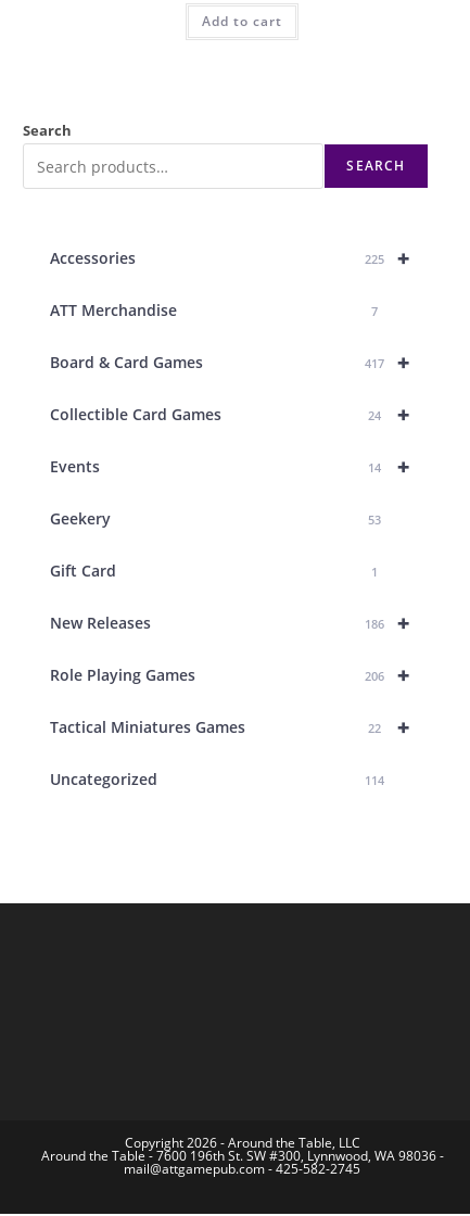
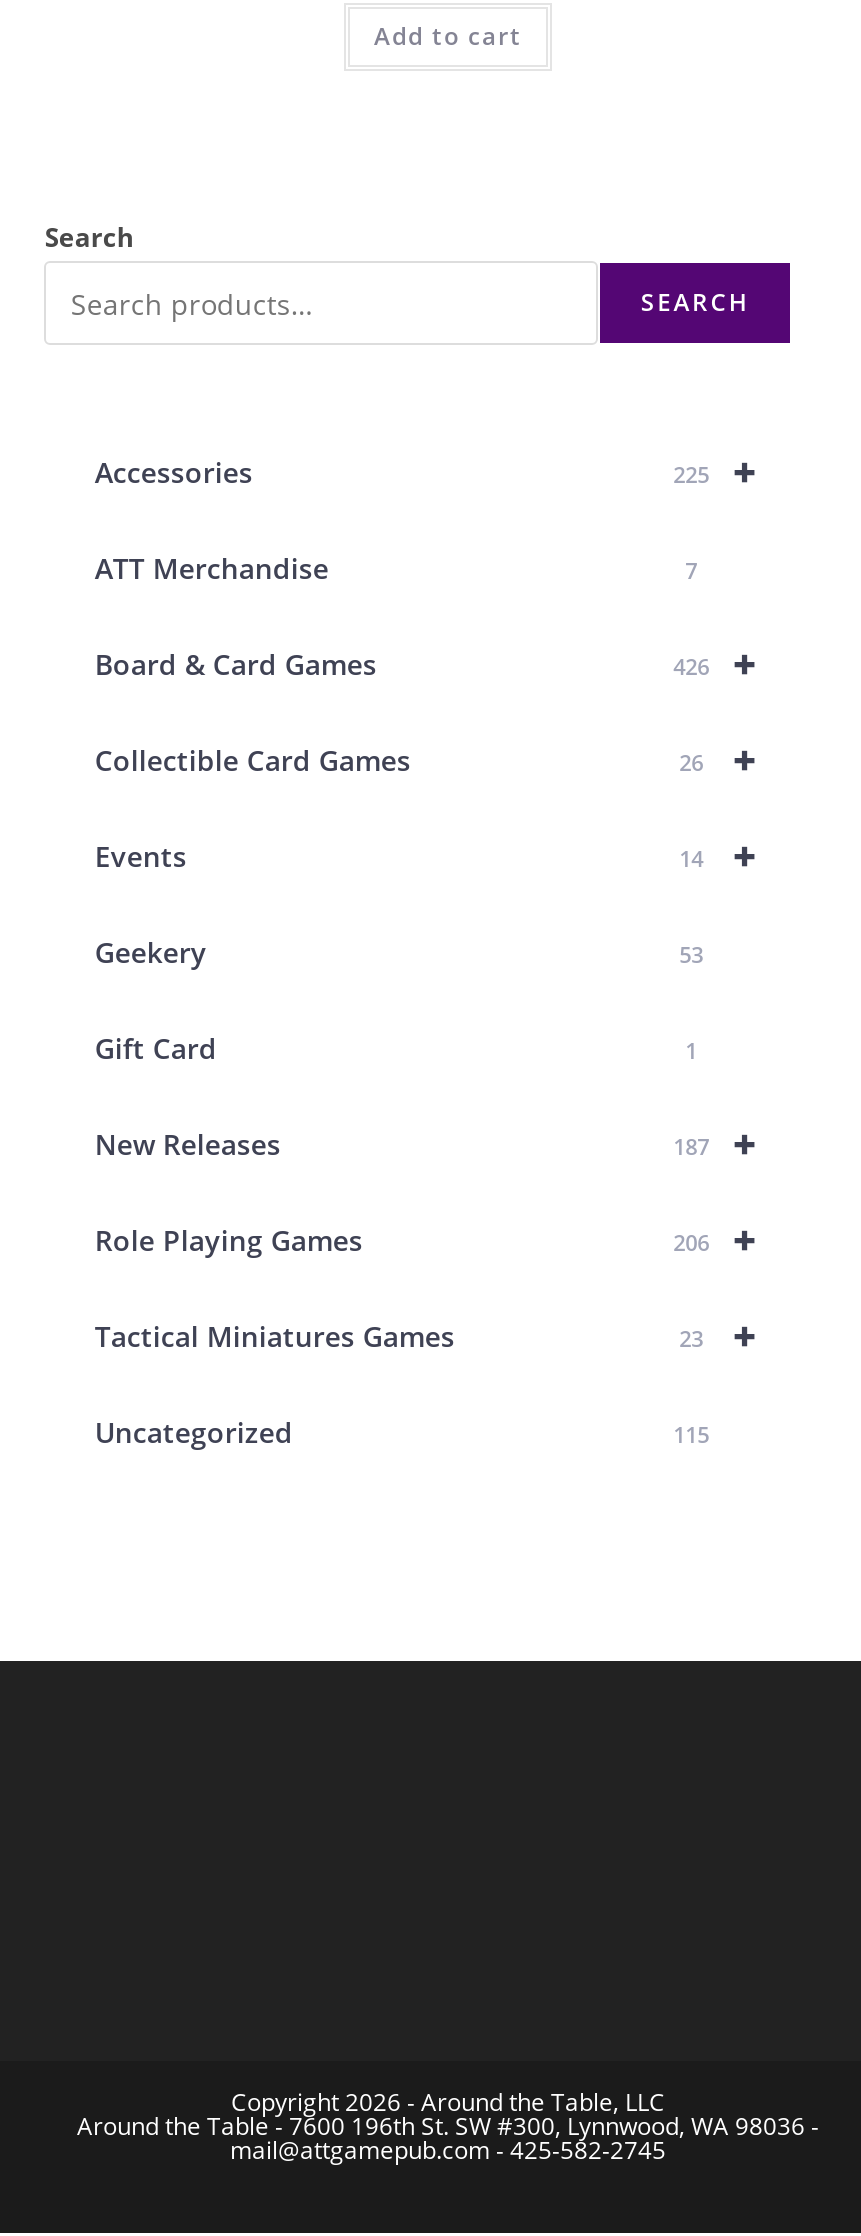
- 417
+ 426

- 24
+ 26

- 186
+ 187

- 22
+ 23

- 114
+ 115
